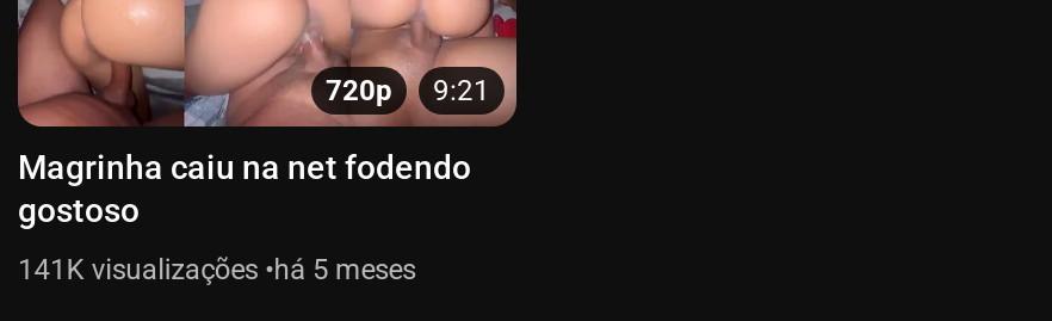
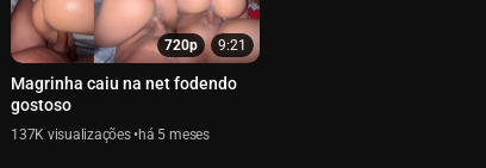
- 141K
+ 137K
